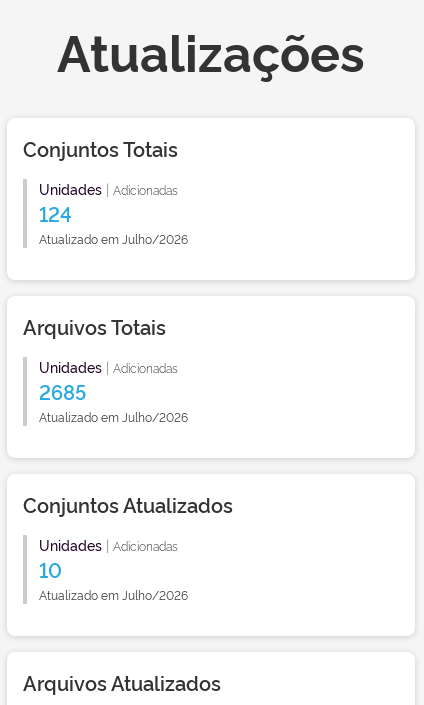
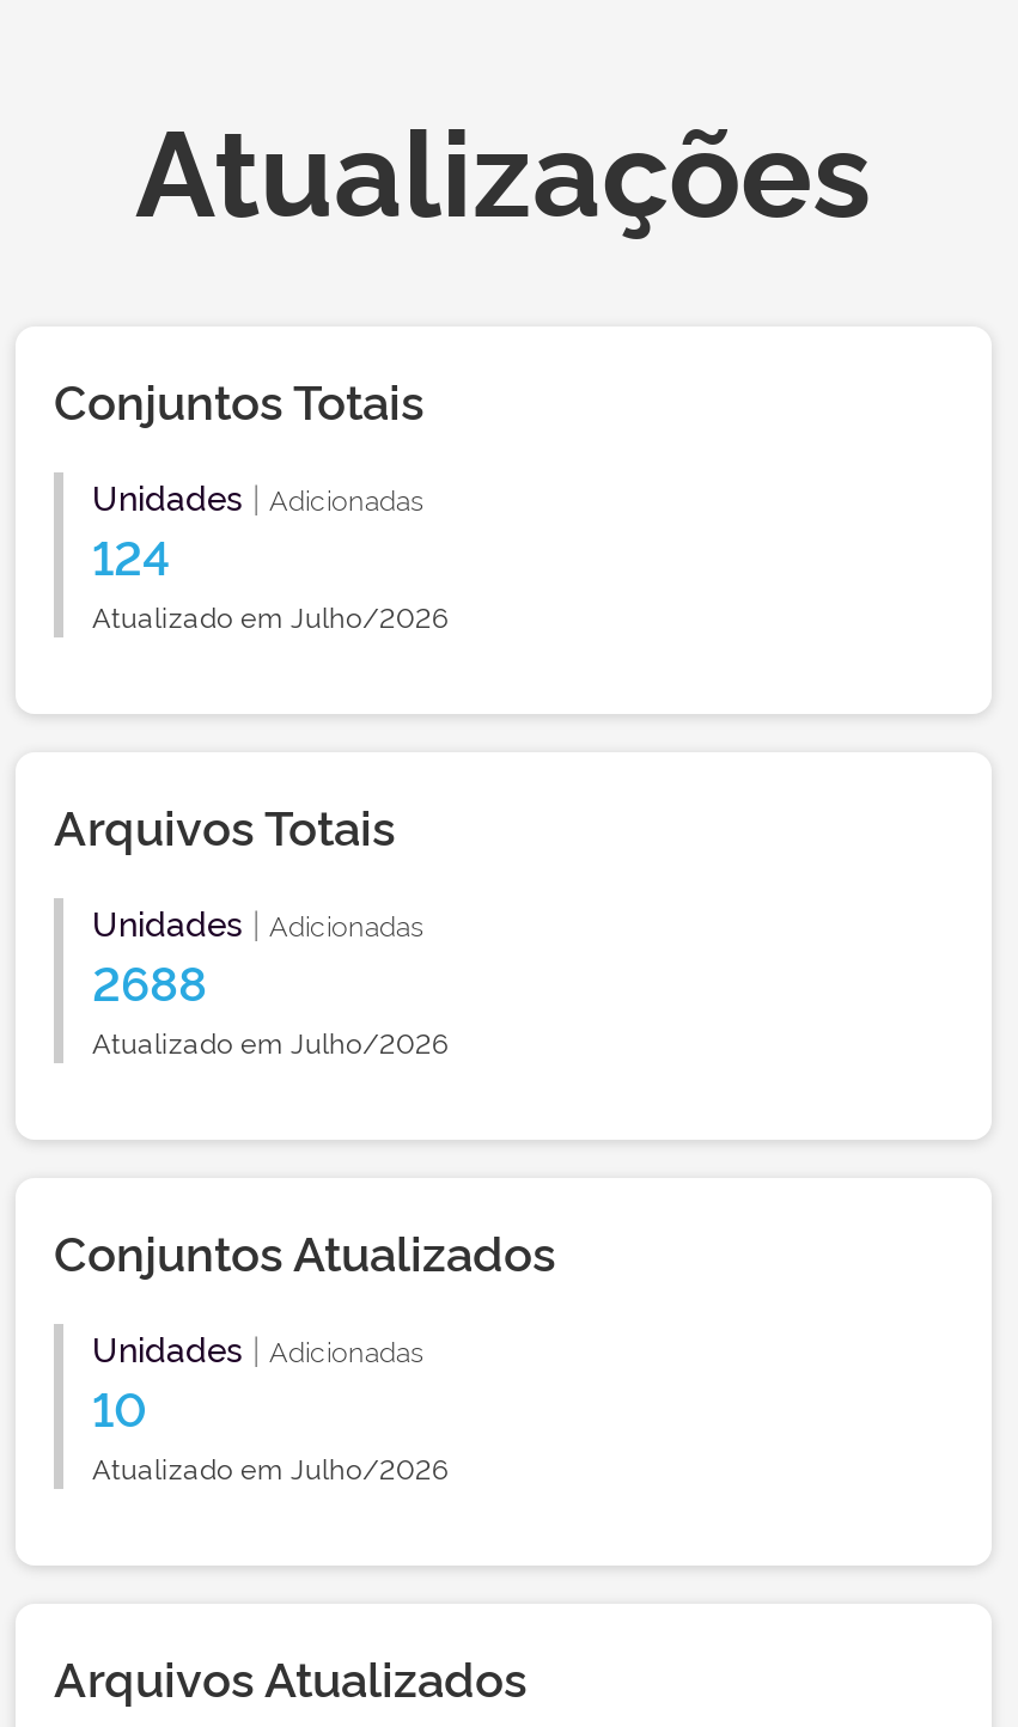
- 2685
+ 2688
